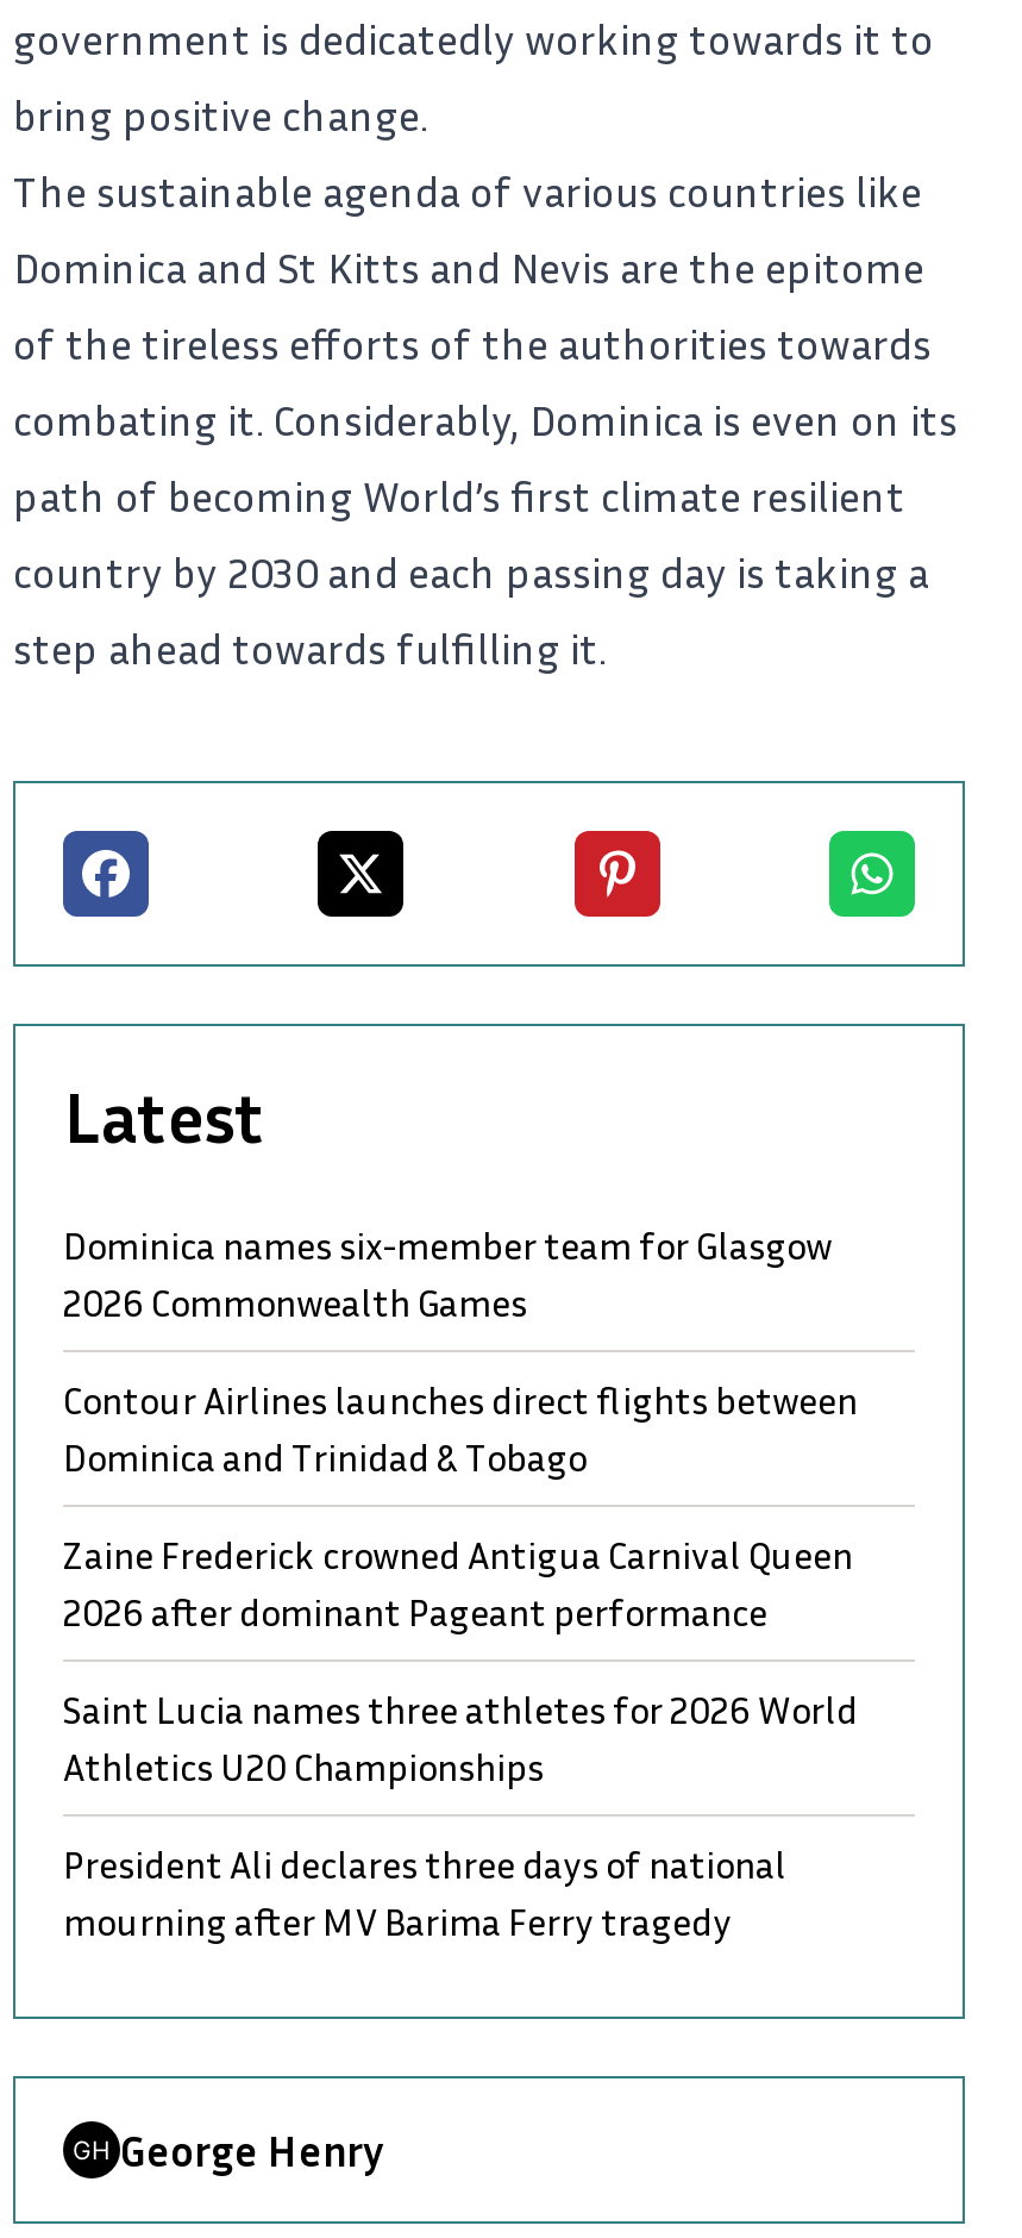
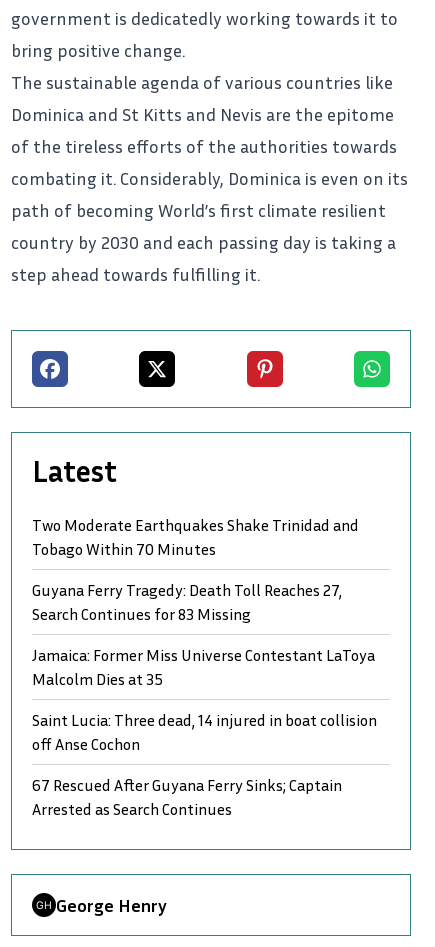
- Dominica names six-member team for Glasgow
- 2026 Commonwealth Games
+ Two Moderate Earthquakes Shake Trinidad and
+ Tobago Within 70 Minutes

- Contour Airlines launches direct flights between
- Dominica and Trinidad & Tobago
+ Guyana Ferry Tragedy: Death Toll Reaches 27,
+ Search Continues for 83 Missing

- Zaine Frederick crowned Antigua Carnival Queen
- 2026 after dominant Pageant performance
+ Jamaica: Former Miss Universe Contestant LaToya
+ Malcolm Dies at 35

- Saint Lucia names three athletes for 2026 World
- Athletics U20 Championships
+ Saint Lucia: Three dead, 14 injured in boat collision
+ off Anse Cochon

- President Ali declares three days of national
- mourning after MV Barima Ferry tragedy
+ 67 Rescued After Guyana Ferry Sinks; Captain
+ Arrested as Search Continues
